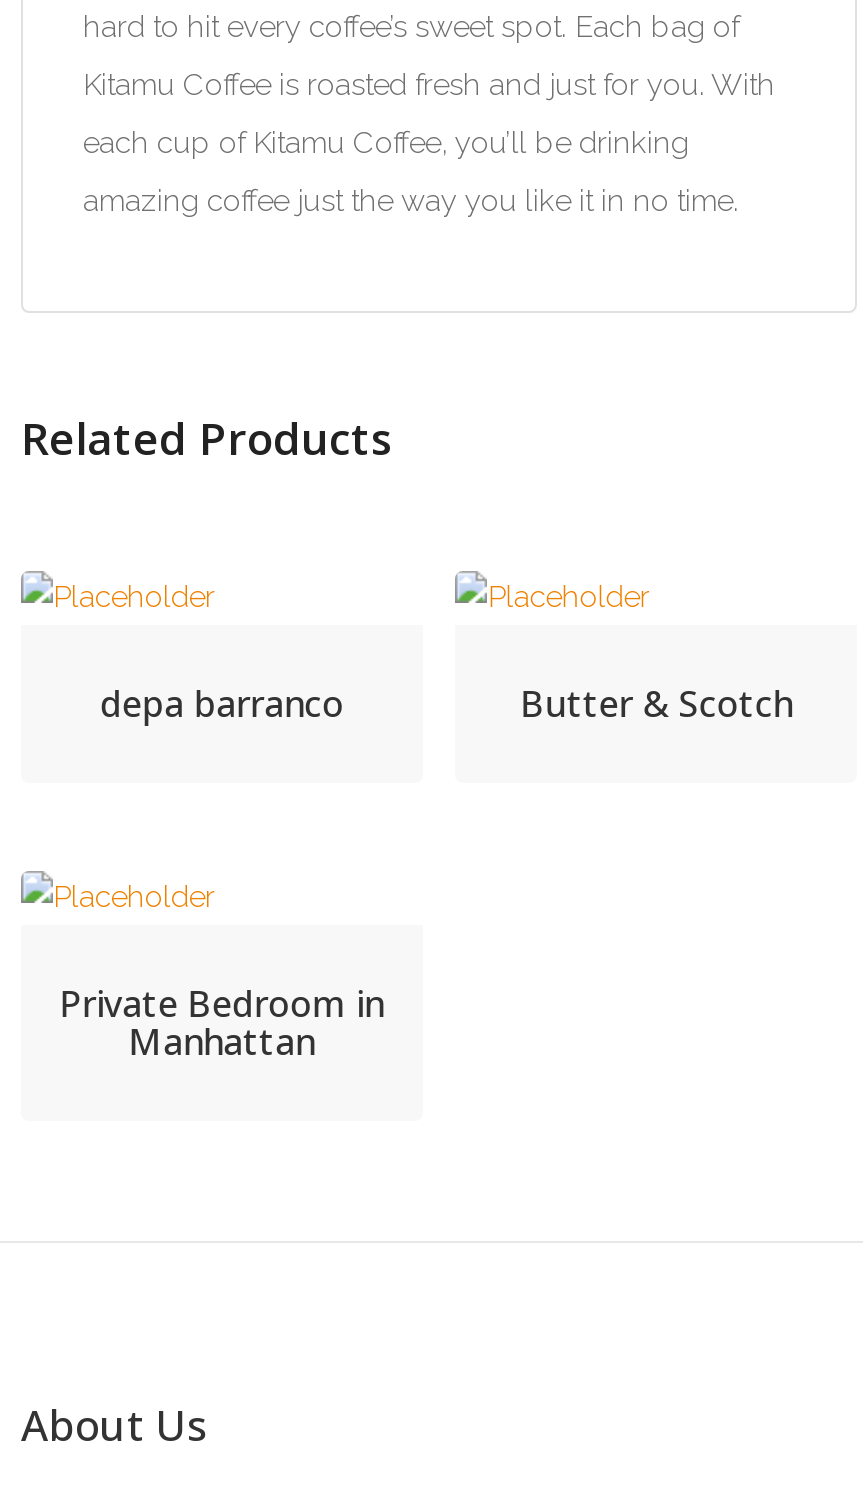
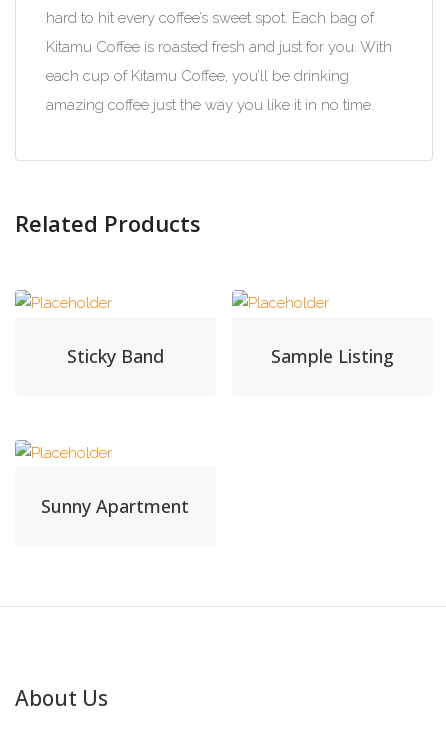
- depa barranco
- Butter & Scotch
+ Sticky Band
+ Sample Listing

- Private Bedroom in
- Manhattan
+ Sunny Apartment
